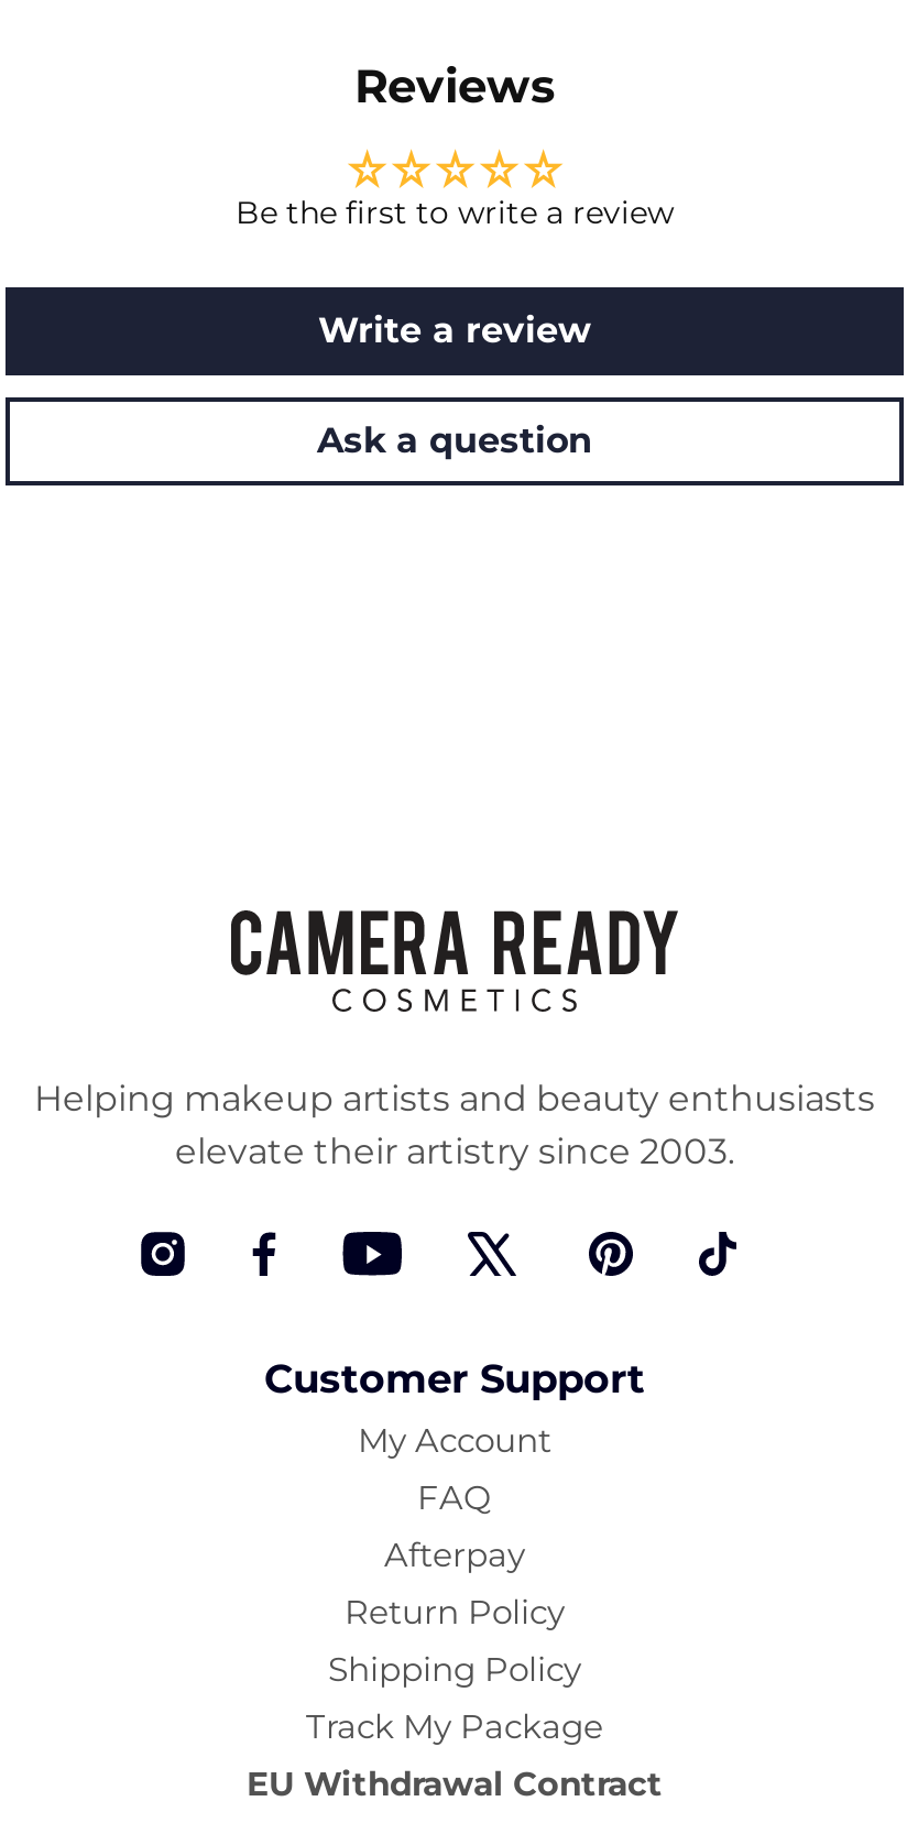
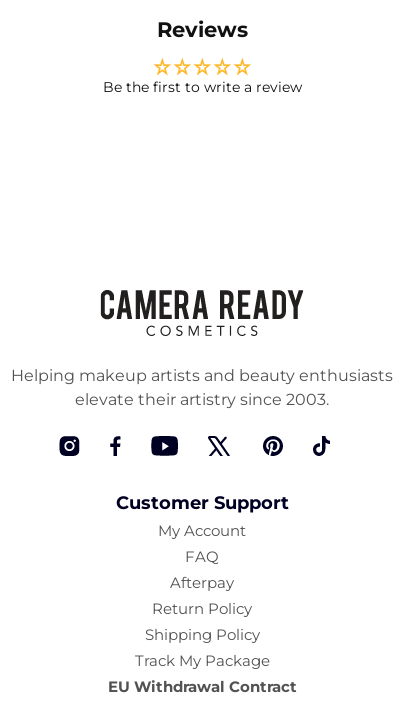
- Write a review
- Ask a question
